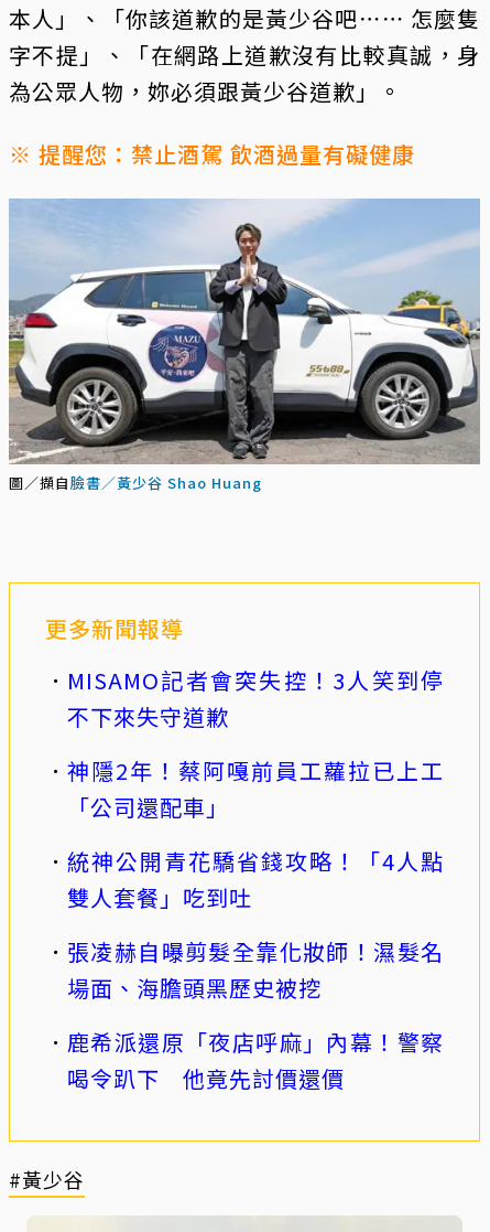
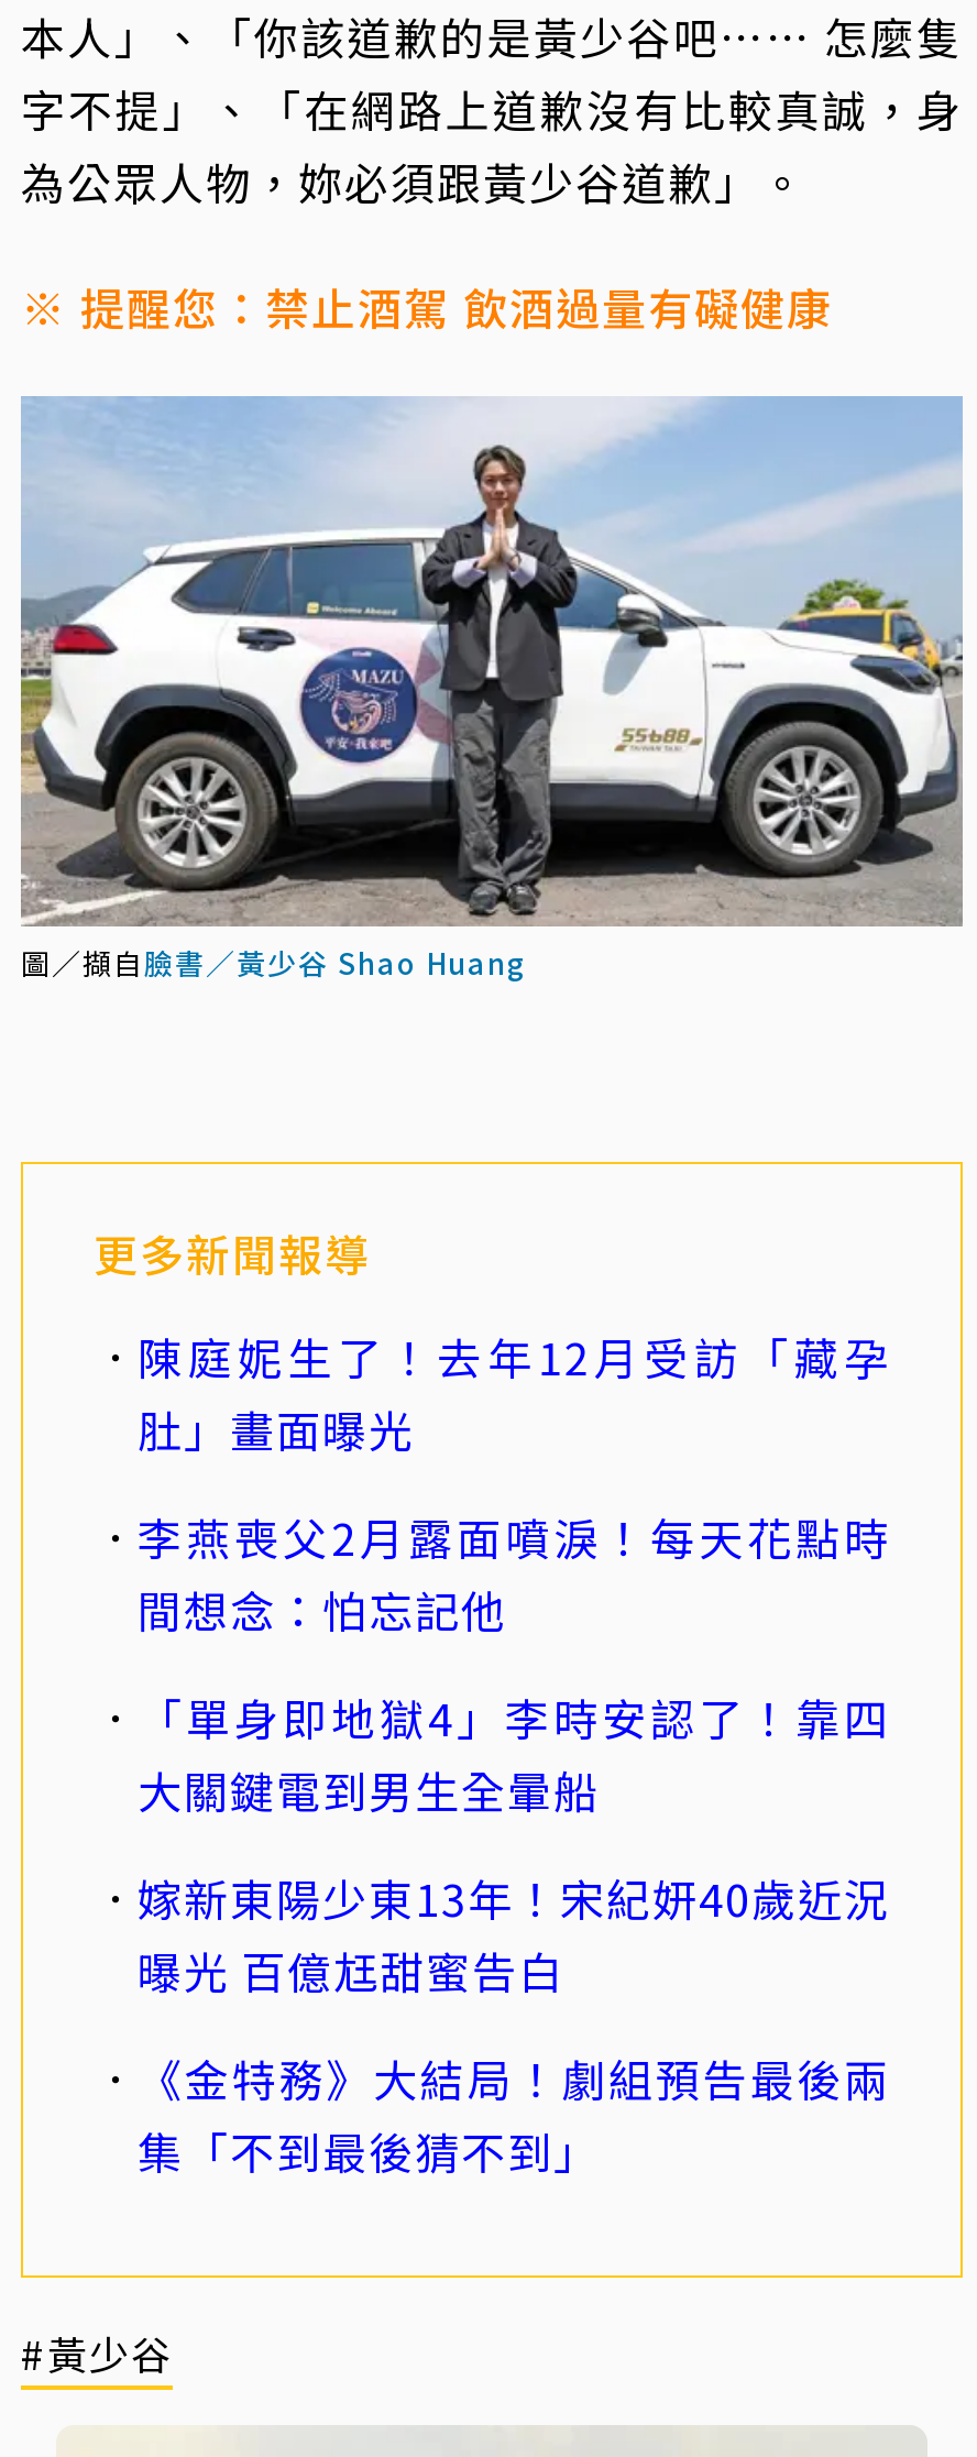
- MISAMO記者會突失控！3人笑到停
- 不下來失守道歉
+ 陳庭妮生了！去年12月受訪「藏孕
+ 肚」畫面曝光

- 神隱2年！蔡阿嘎前員工蘿拉已上工
- 「公司還配車」
+ 李燕喪父2月露面噴淚！每天花點時
+ 間想念：怕忘記他

- 統神公開青花驕省錢攻略！「4人點
- 雙人套餐」吃到吐
+ 「單身即地獄4」李時安認了！靠四
+ 大關鍵電到男生全暈船

- 張凌赫自曝剪髮全靠化妝師！濕髮名
- 場面、海膽頭黑歷史被挖
+ 嫁新東陽少東13年！宋紀妍40歲近況
+ 曝光 百億尪甜蜜告白

- 鹿希派還原「夜店呼麻」內幕！警察
- 喝令趴下 他竟先討價還價
+ 《金特務》大結局！劇組預告最後兩
+ 集「不到最後猜不到」
